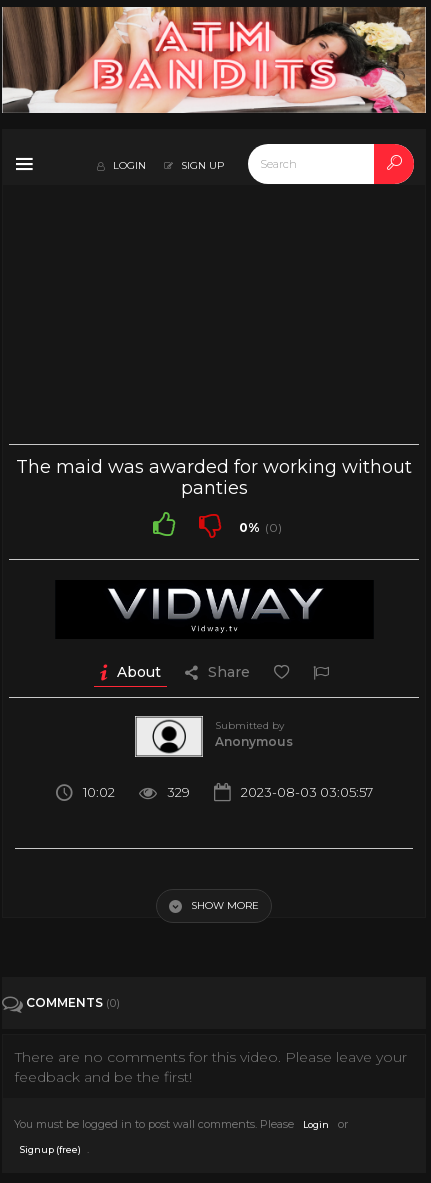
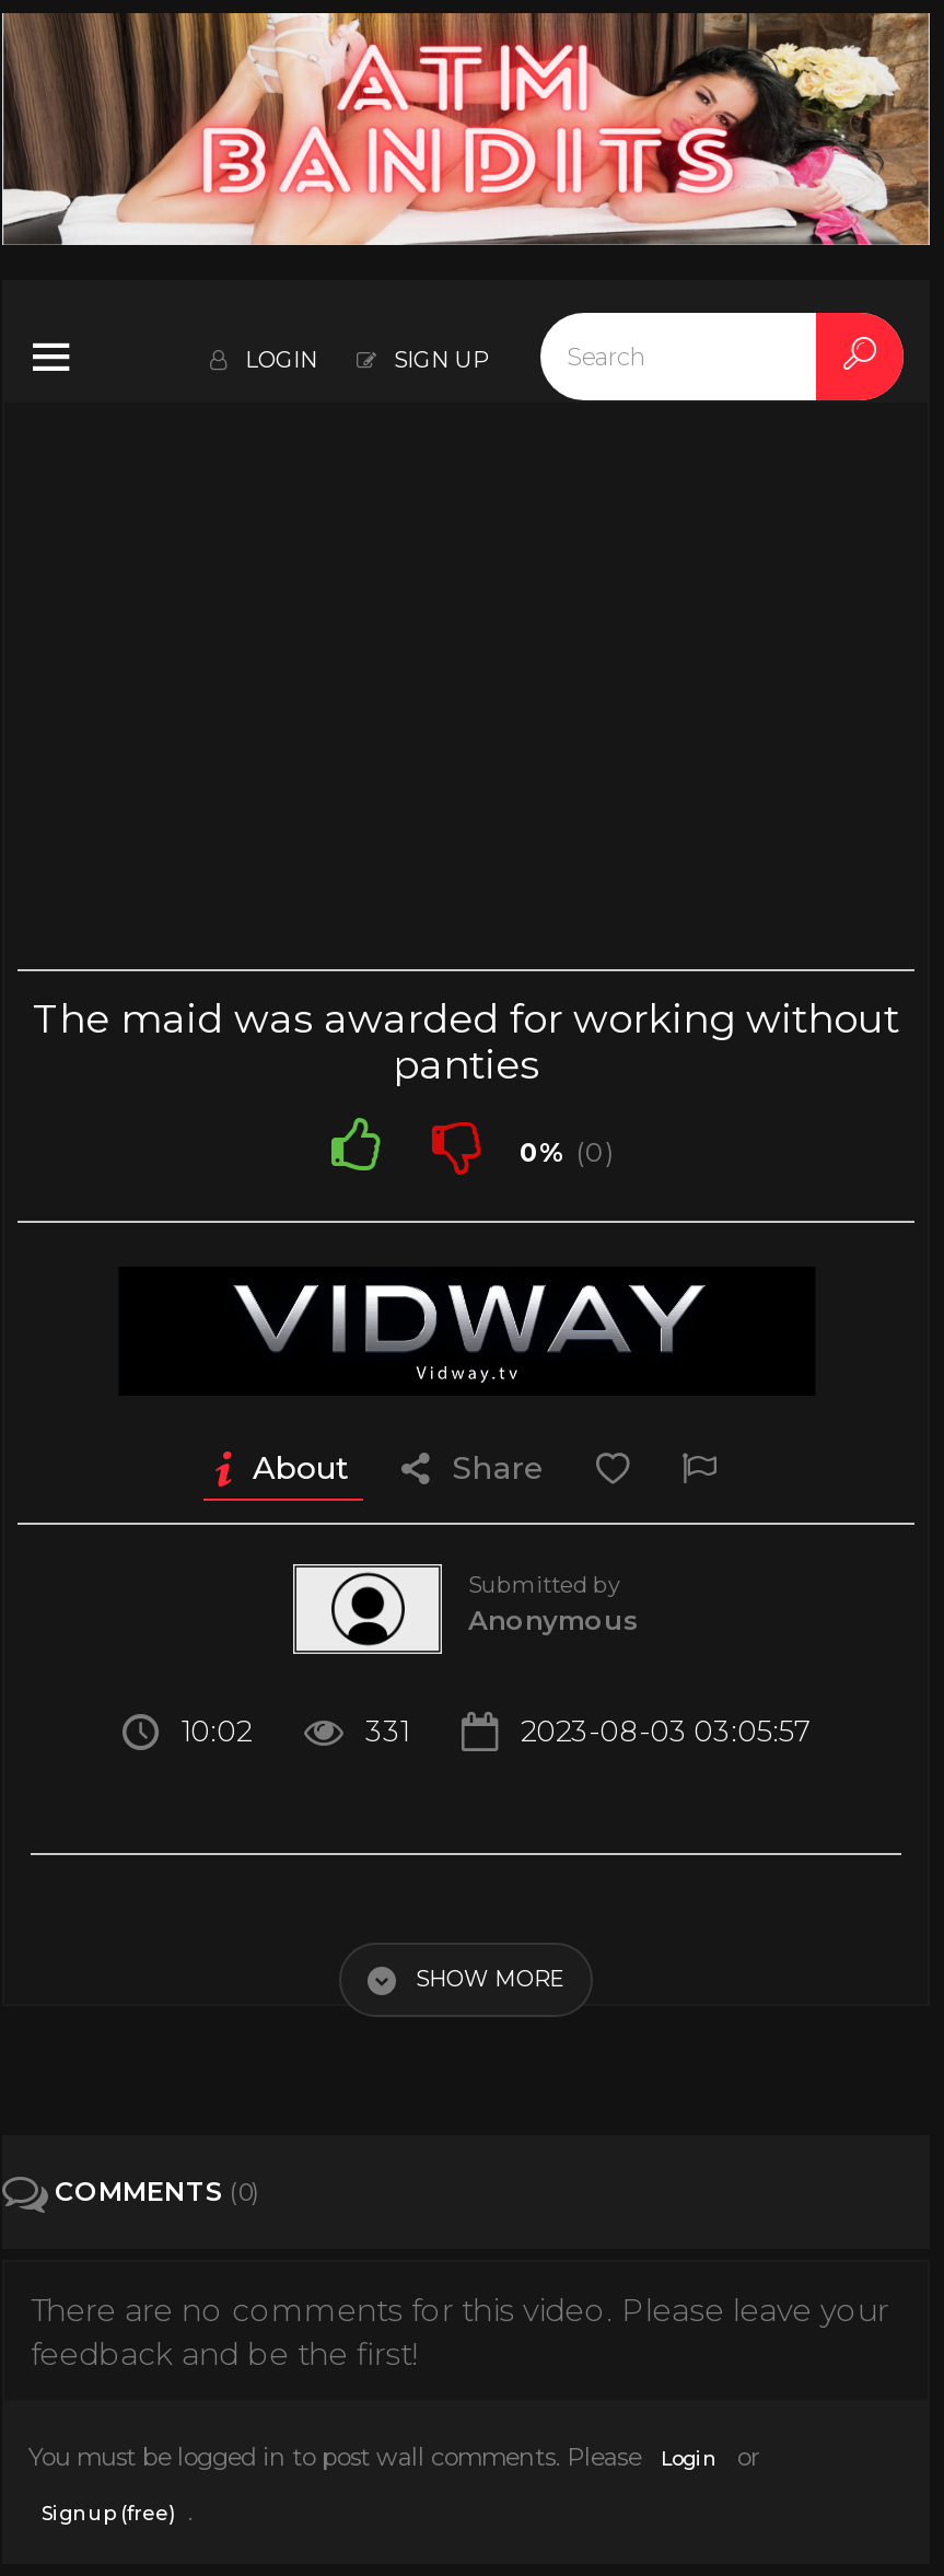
- 329
+ 331
